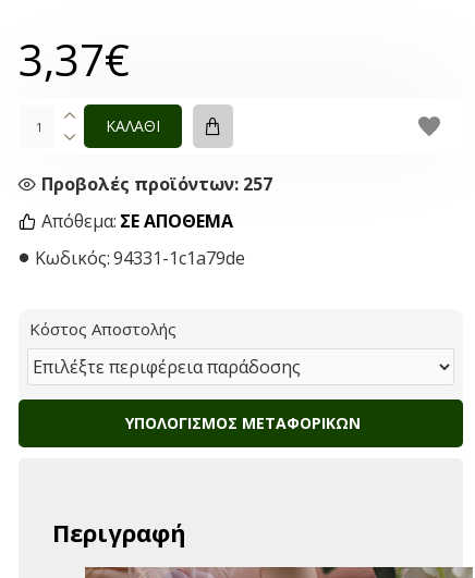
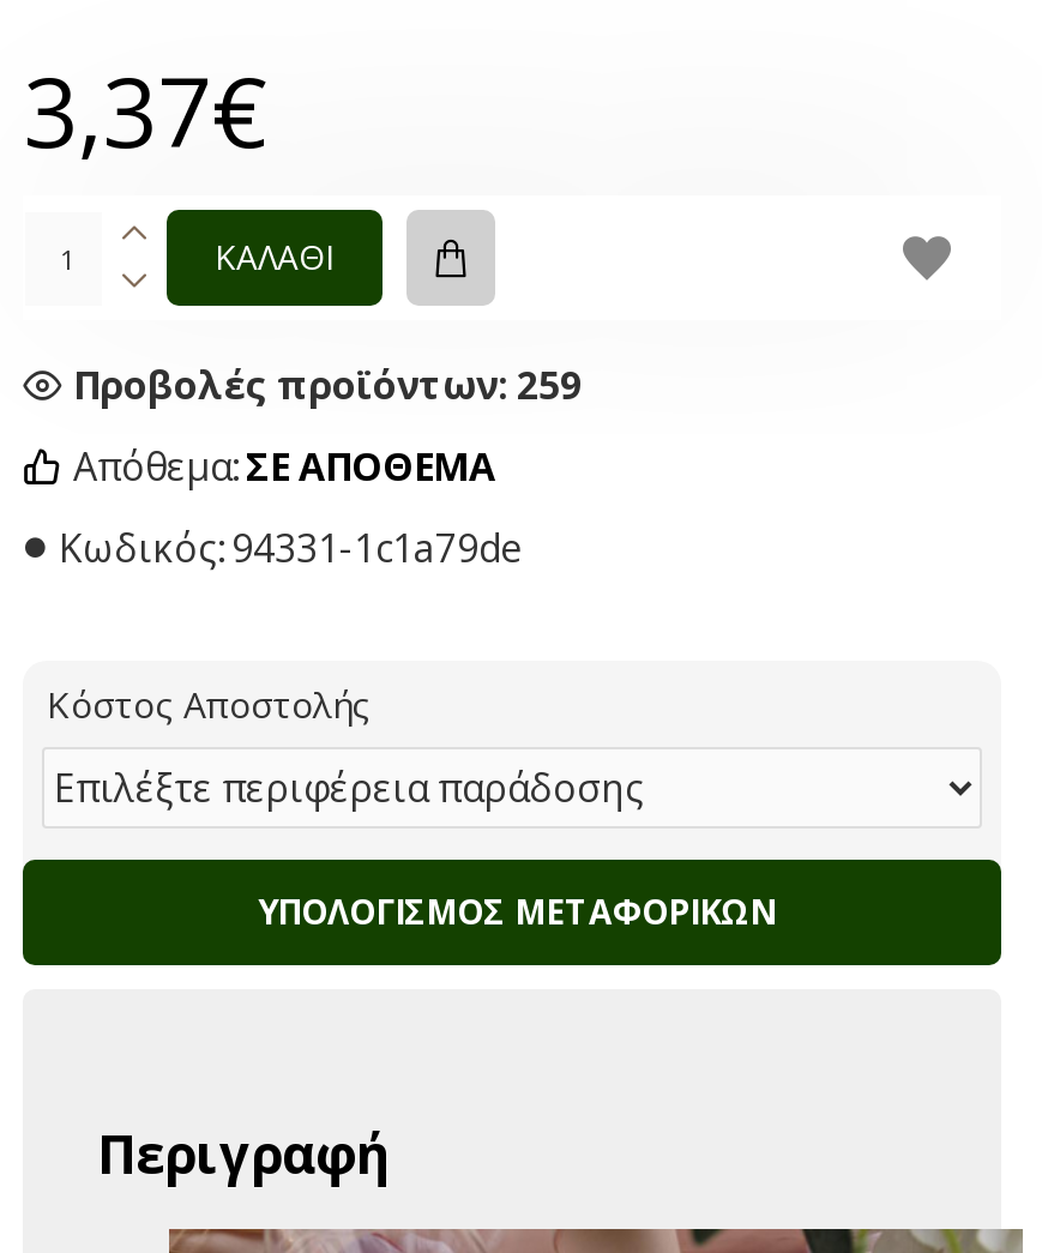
- Προβολές προϊόντων: 257
+ Προβολές προϊόντων: 259
